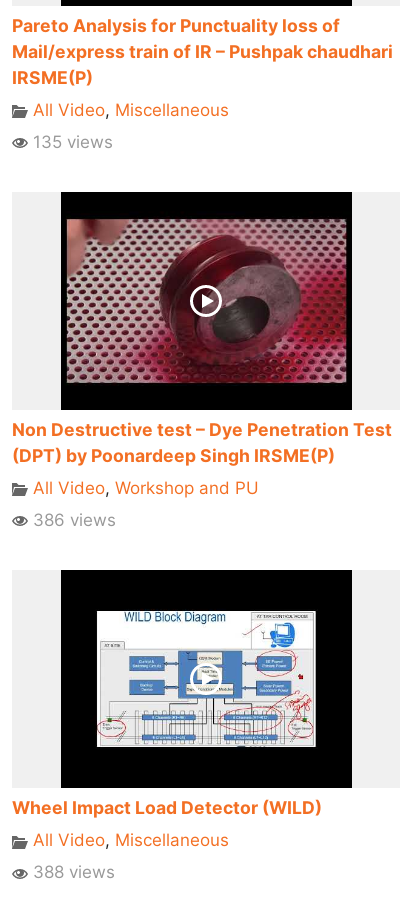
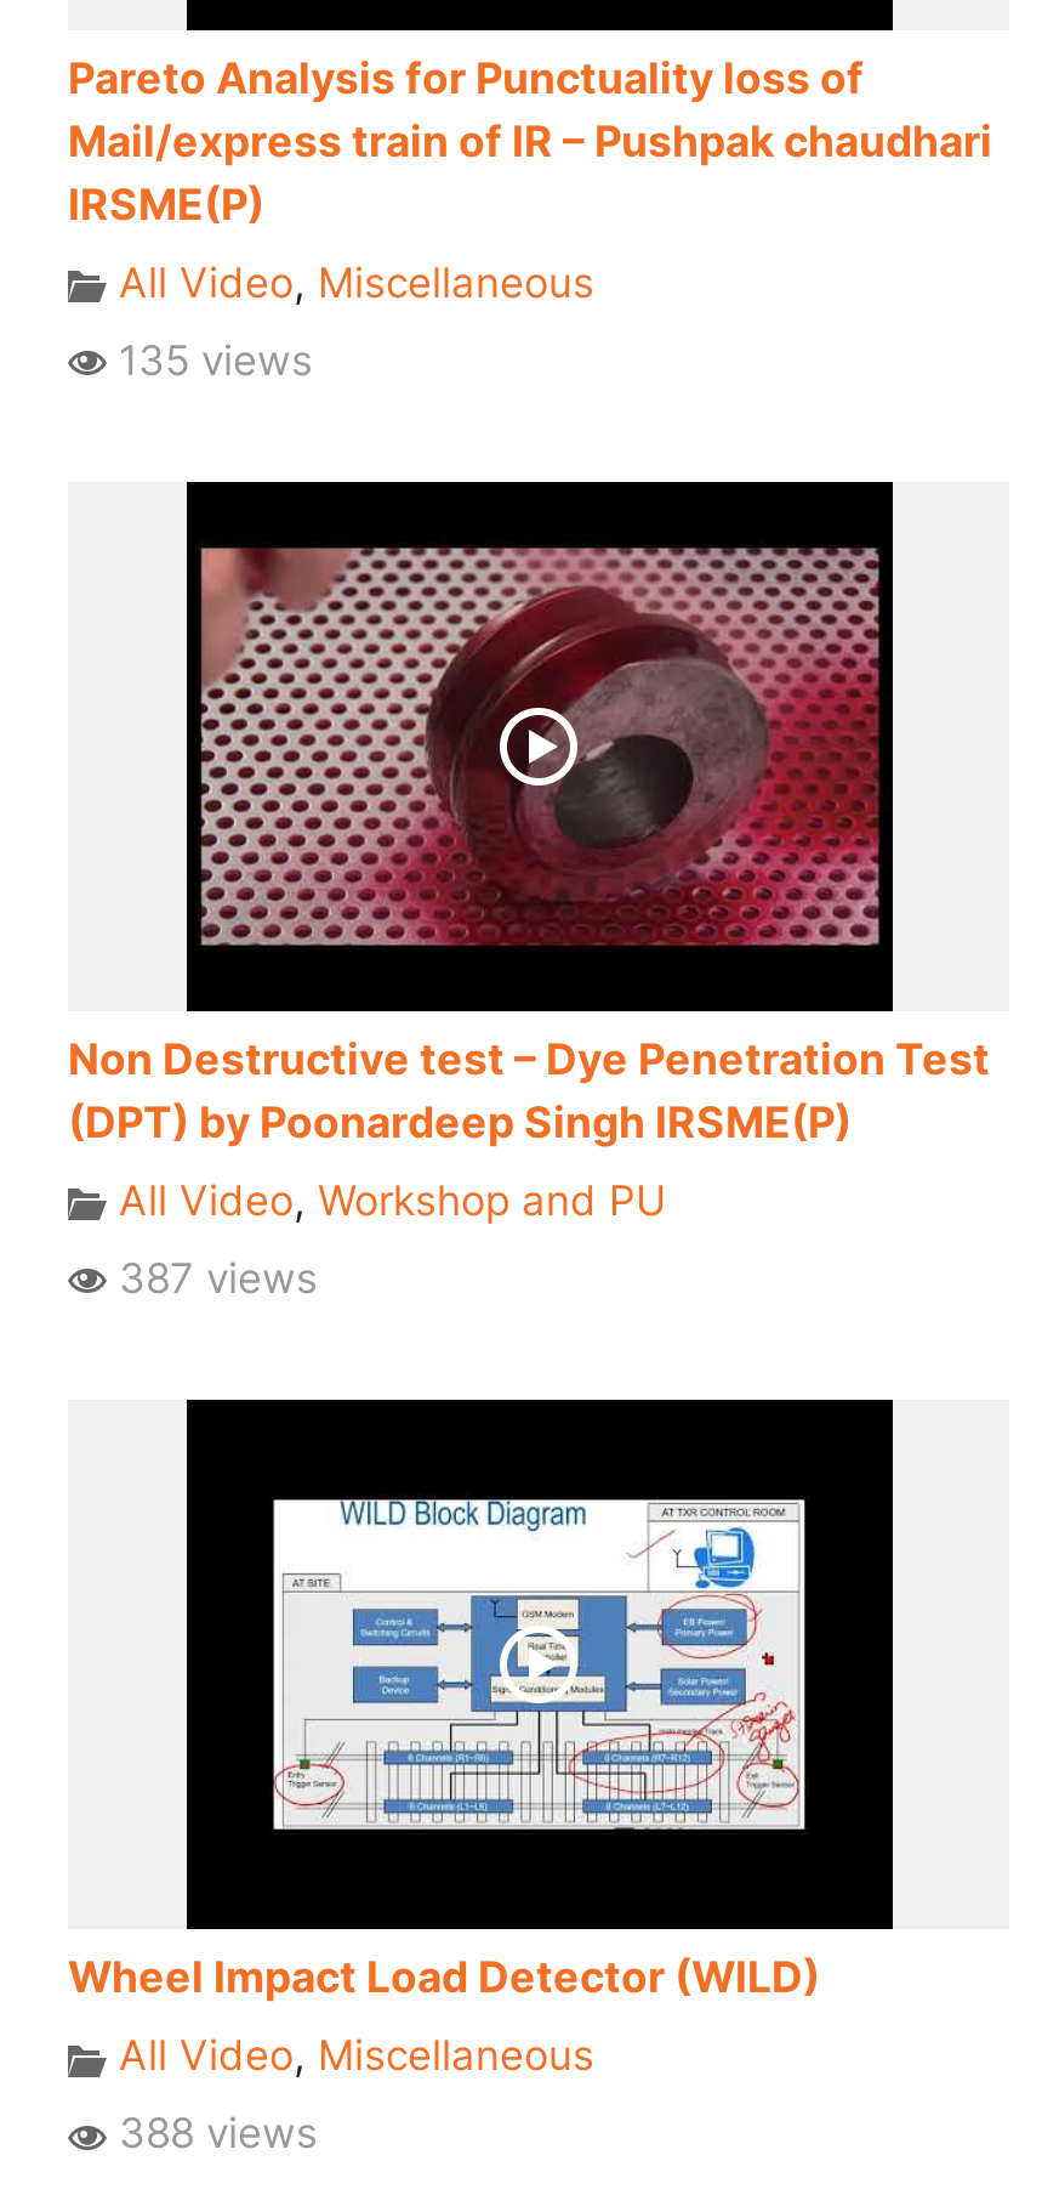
- 386 views
+ 387 views
